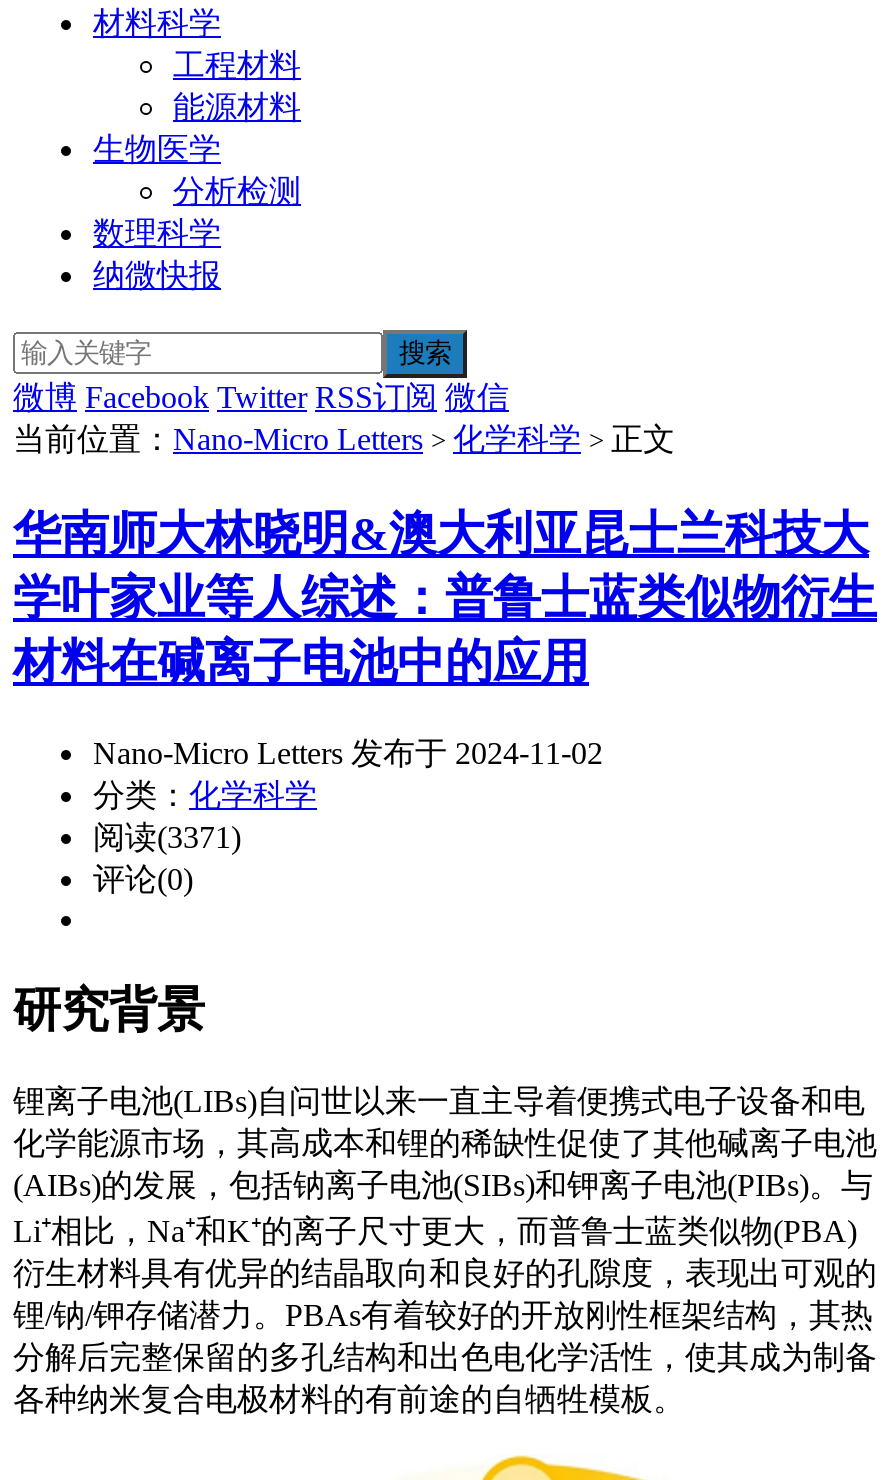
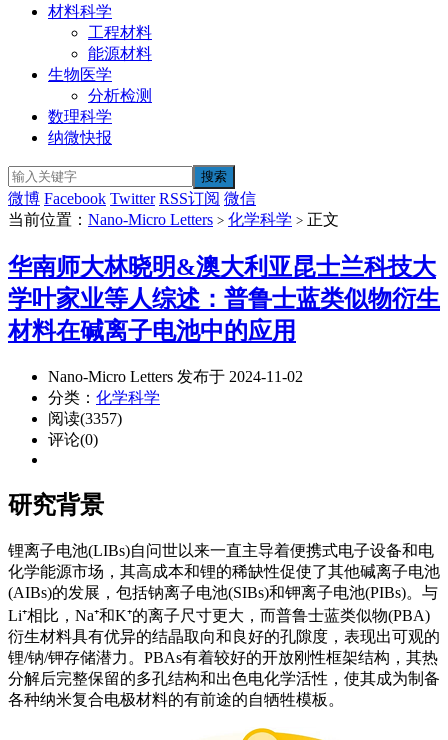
- 阅读(3371)
+ 阅读(3357)
